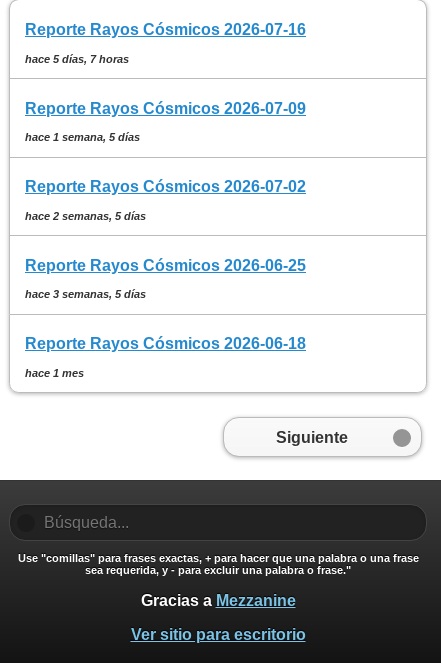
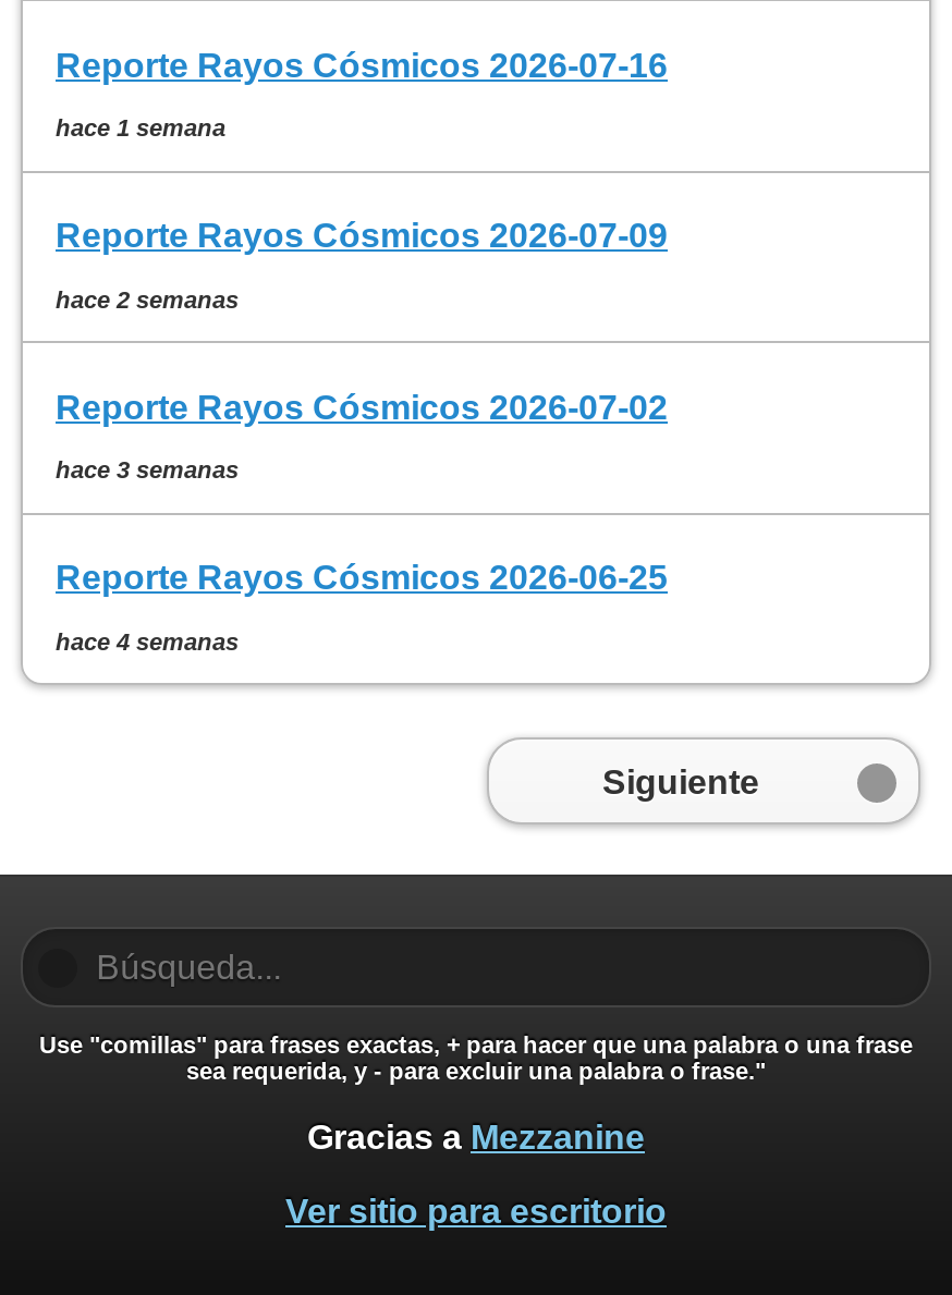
- hace 5 días, 7 horas
+ hace 1 semana

- hace 1 semana, 5 días
+ hace 2 semanas

- hace 2 semanas, 5 días
+ hace 3 semanas

- hace 3 semanas, 5 días
- Reporte Rayos Cósmicos 2026-06-18
- hace 1 mes
+ hace 4 semanas
